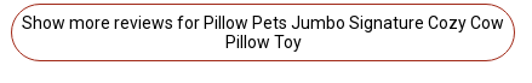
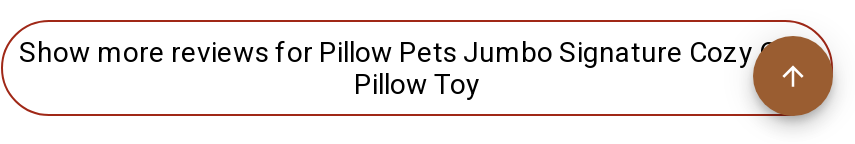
- [image]
+ [image]
